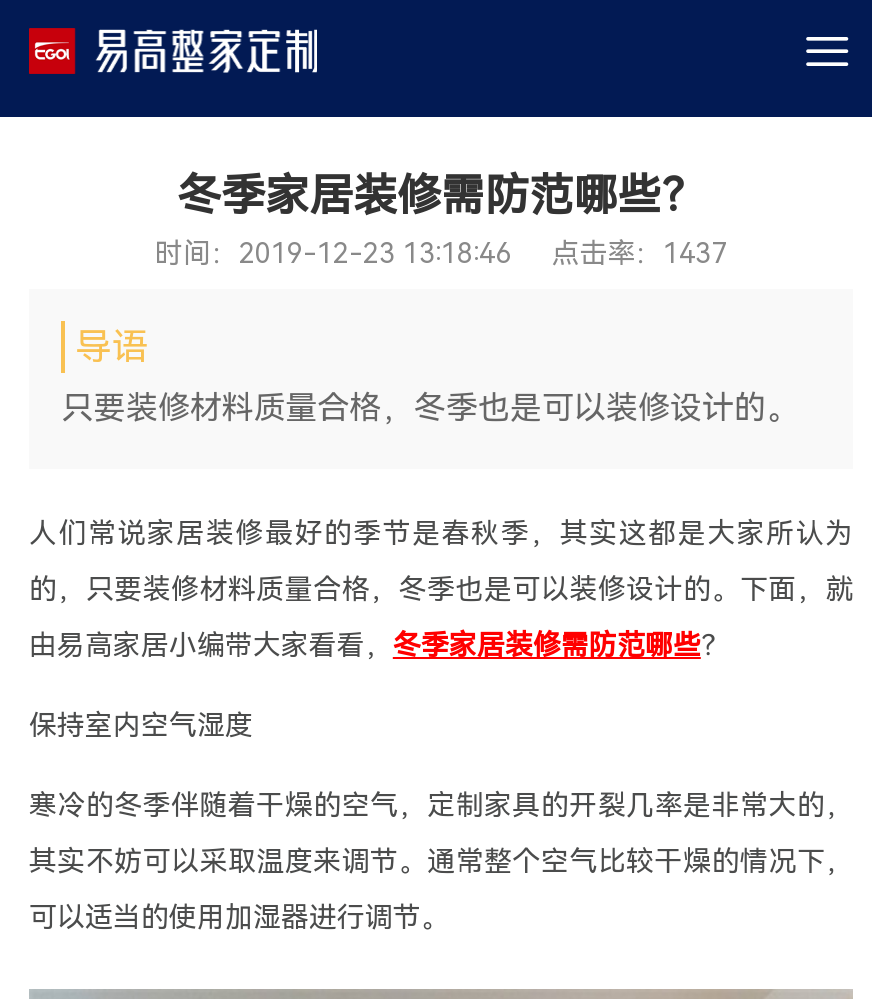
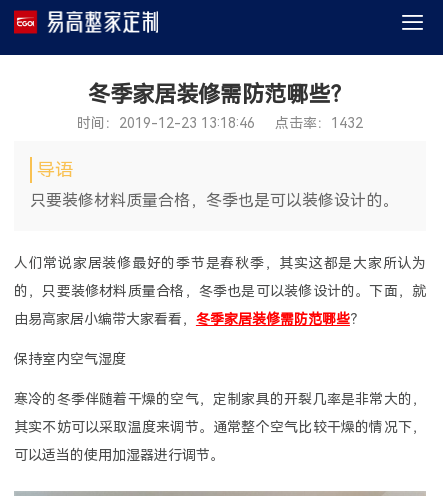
- 时间：2019-12-23 13:18:46 点击率：1437
+ 时间：2019-12-23 13:18:46 点击率：1432
